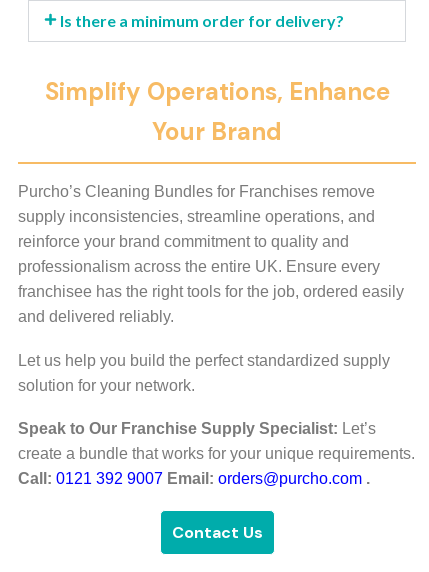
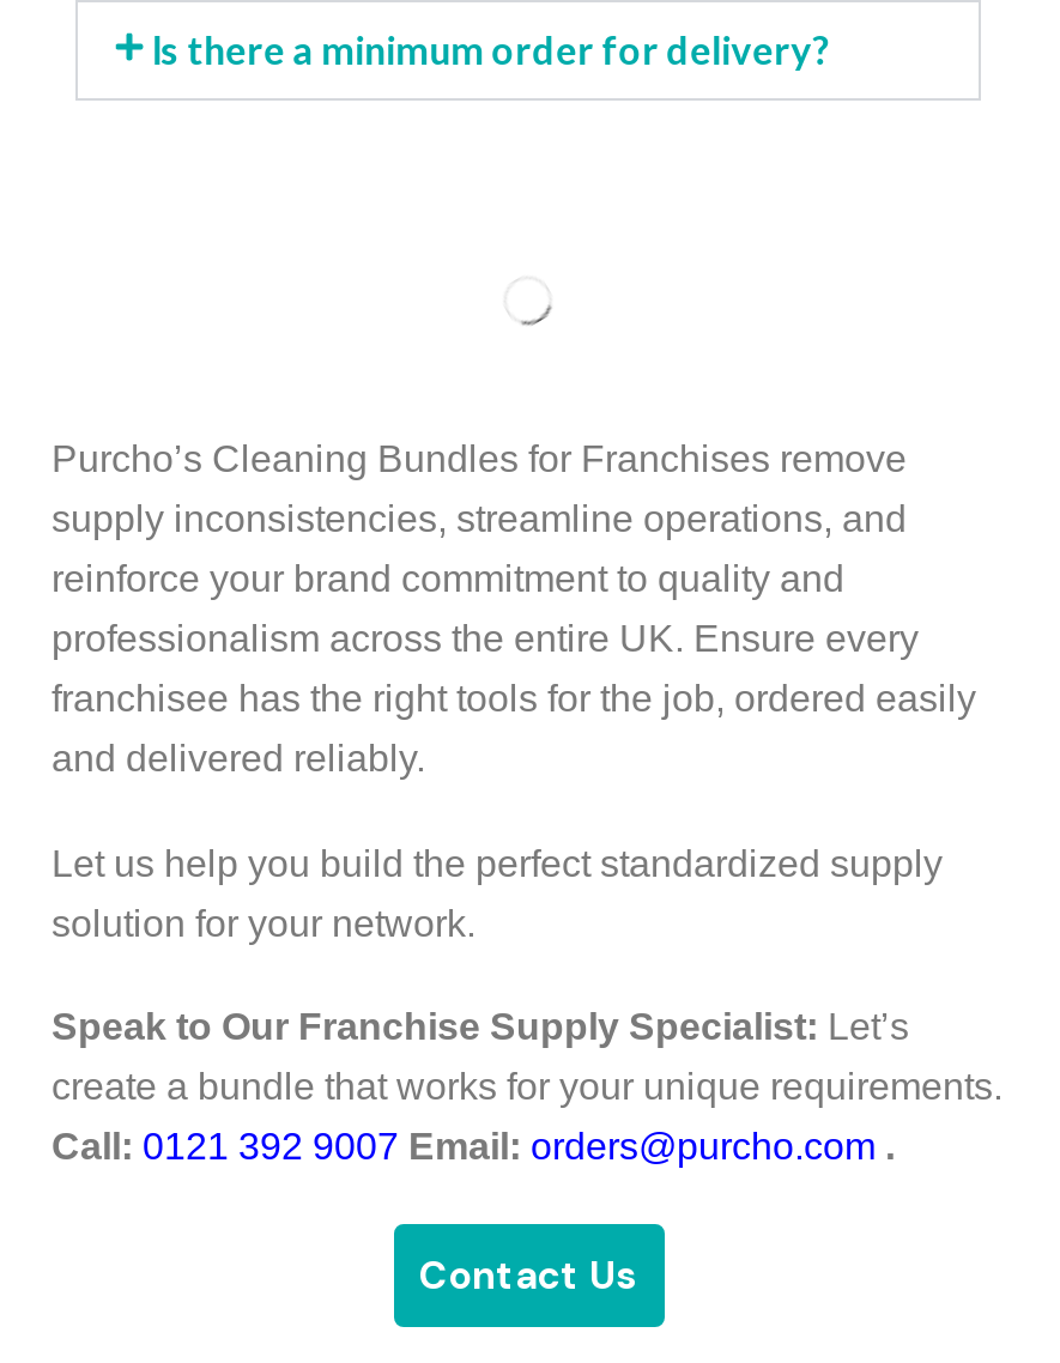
- Simplify Operations, Enhance
- Your Brand
